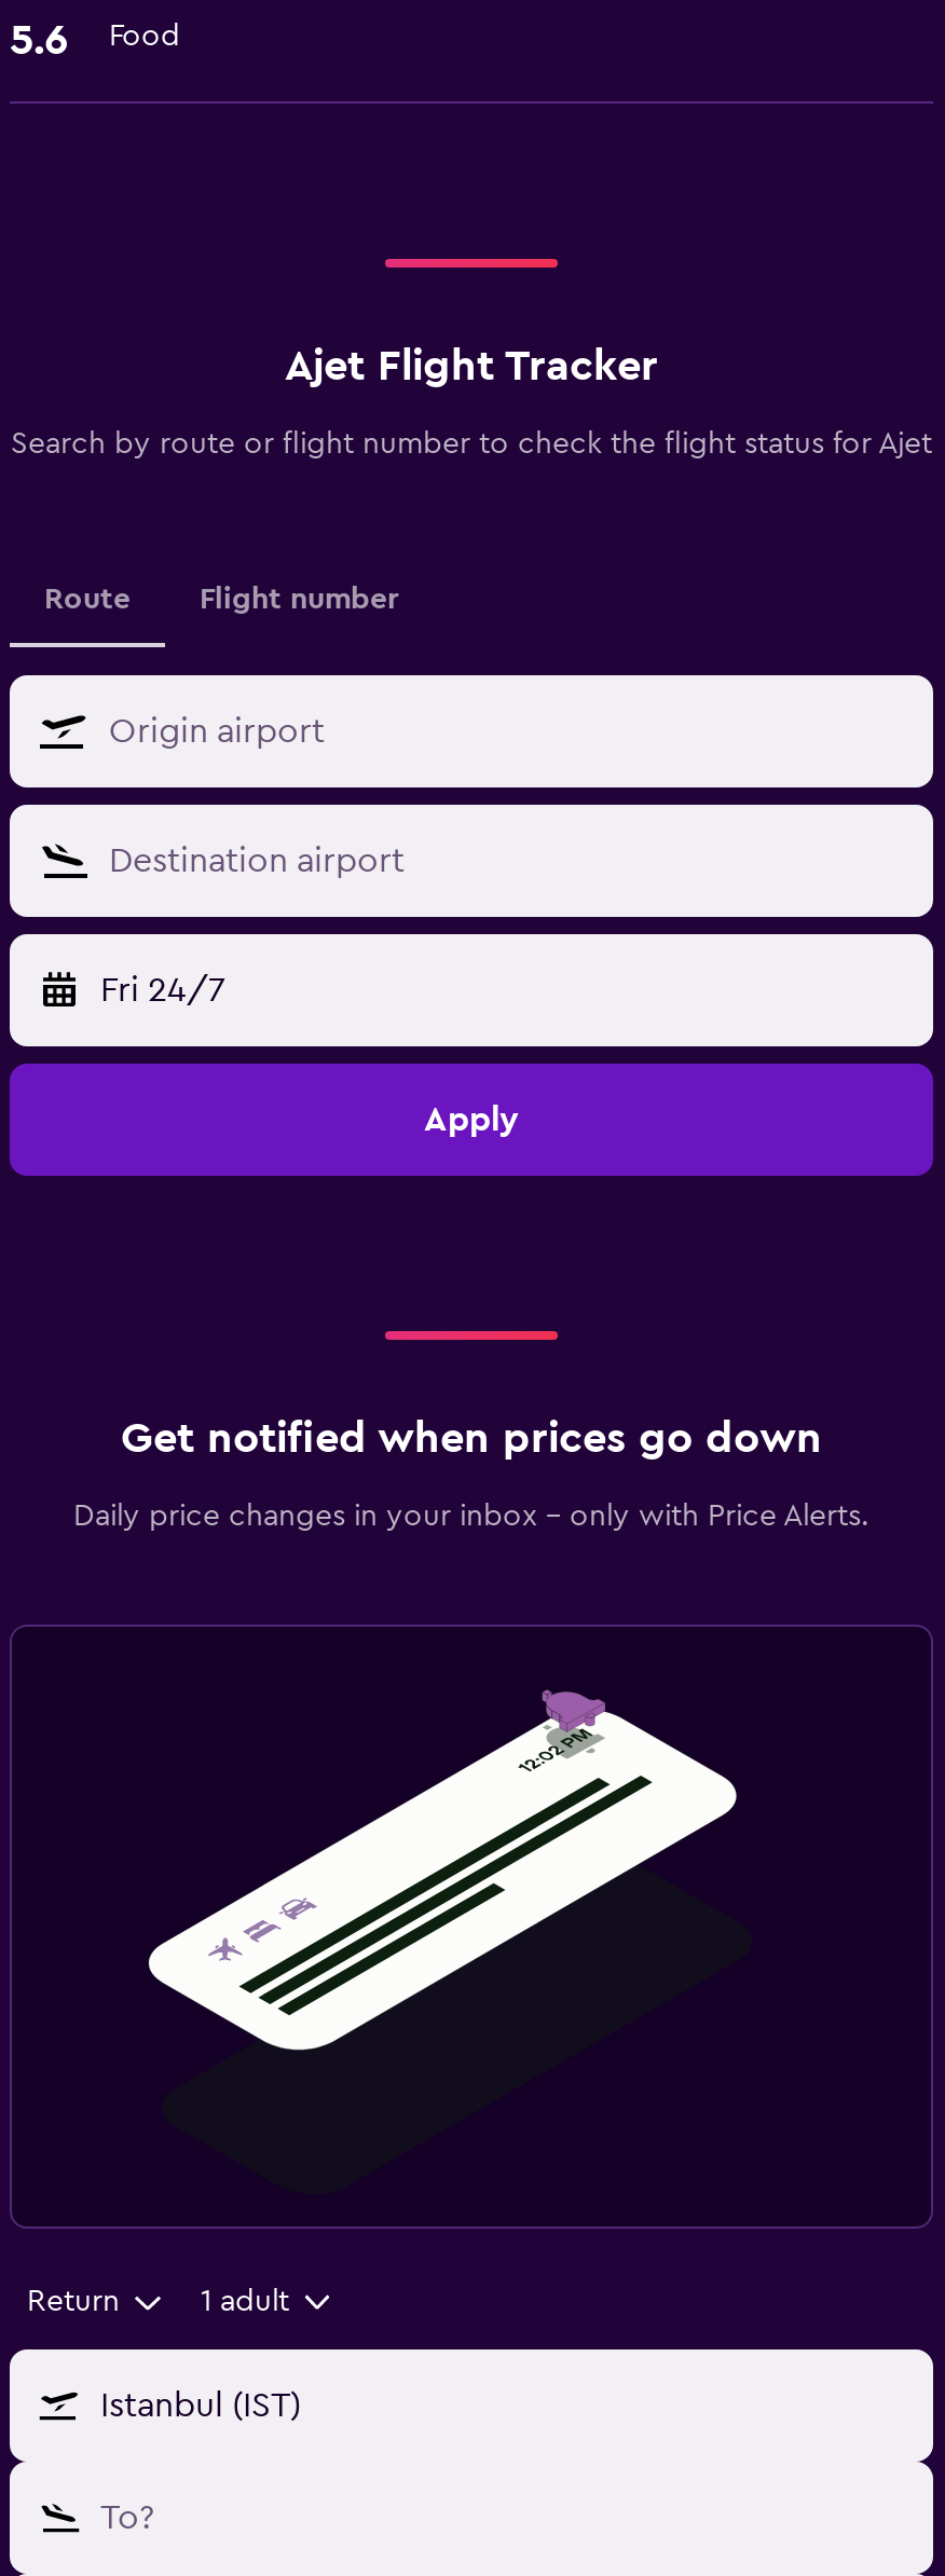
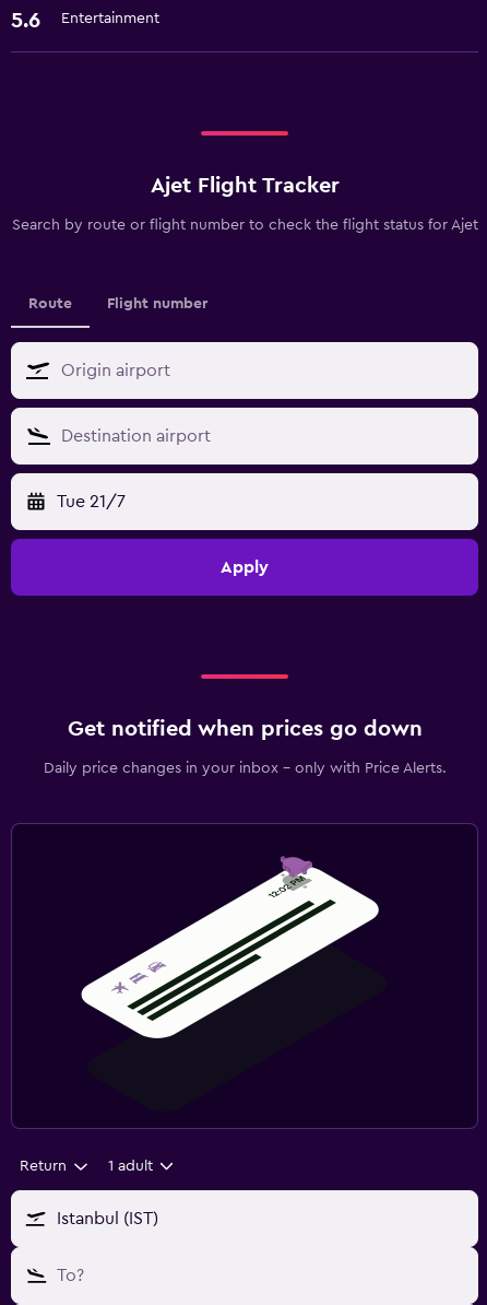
- Food
+ Entertainment

- Fri 24/7
+ Tue 21/7
